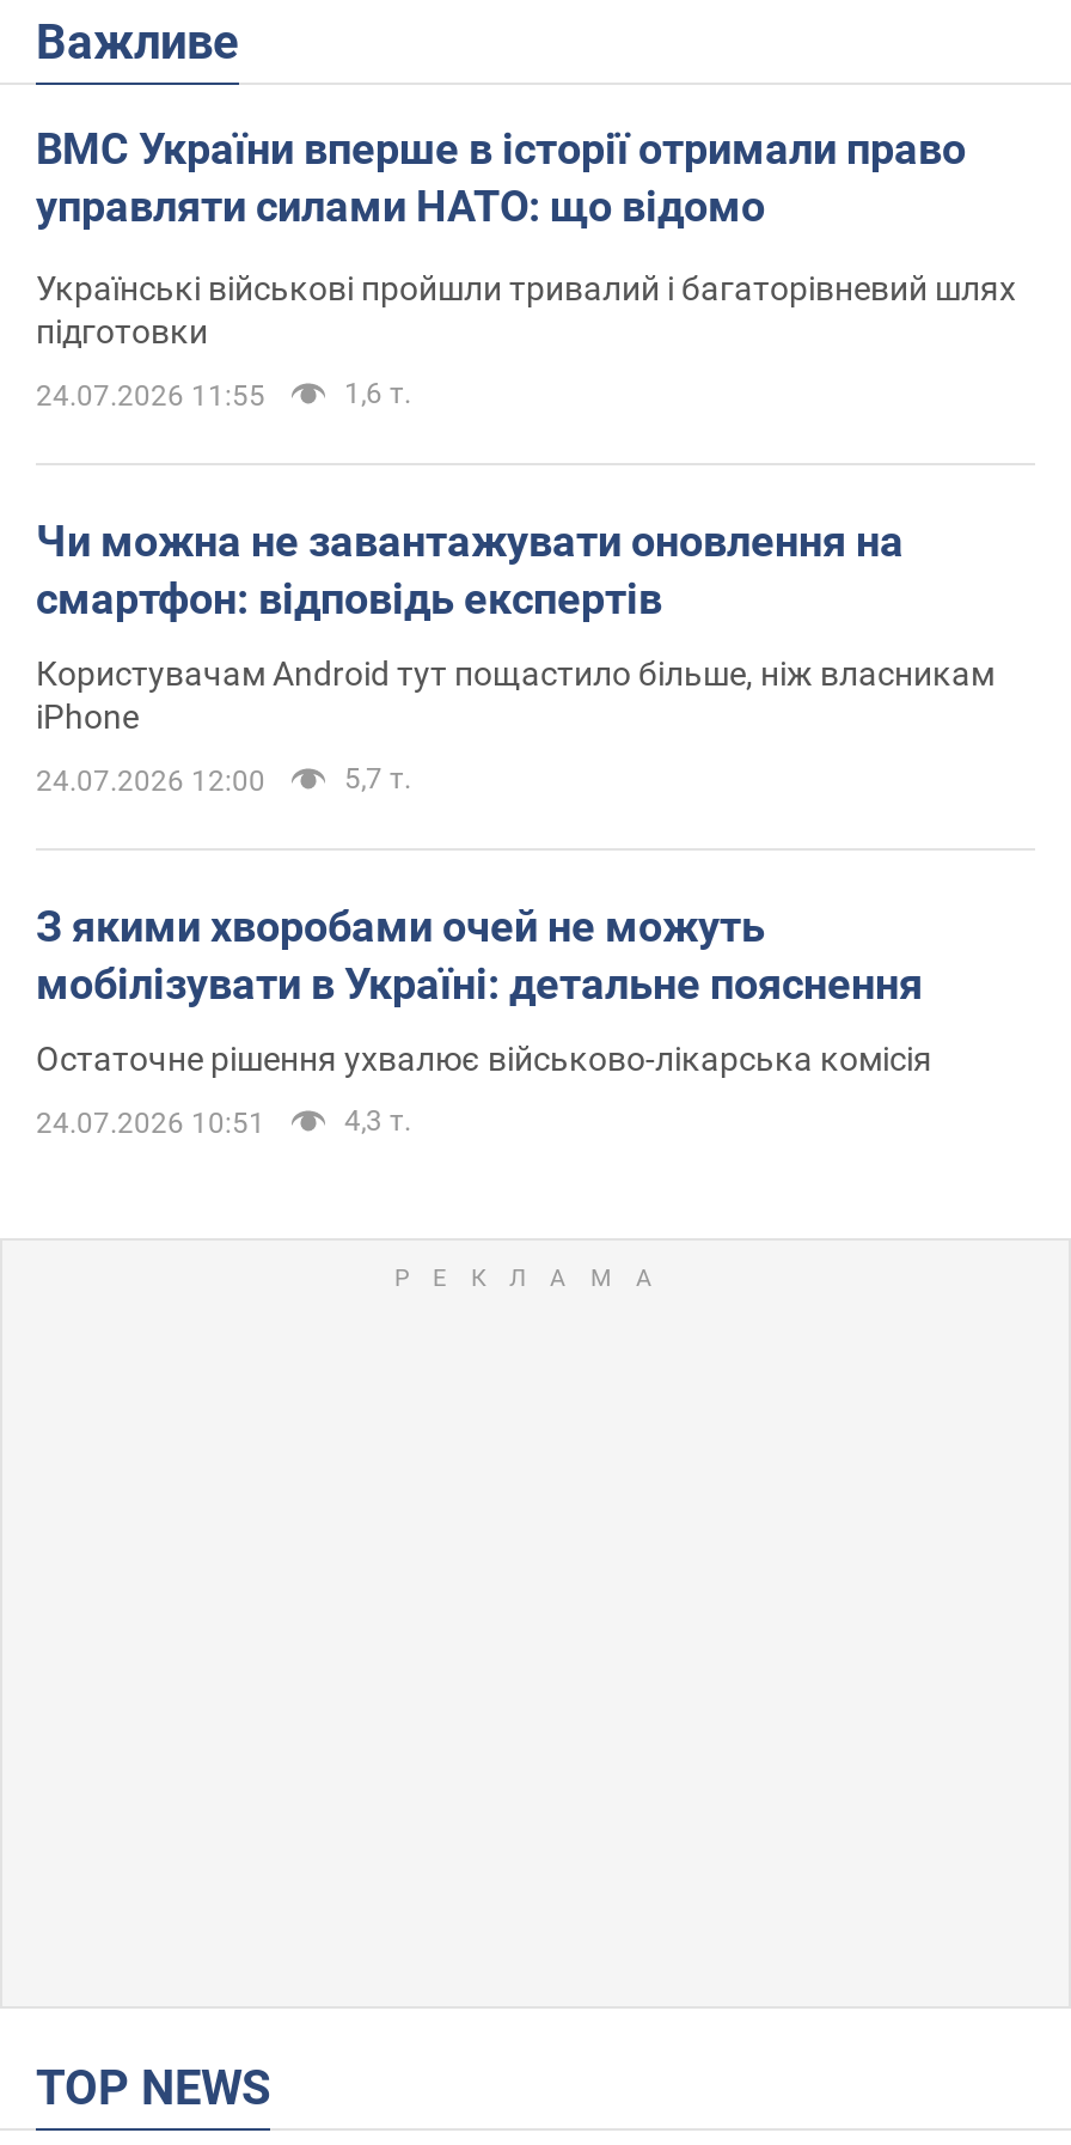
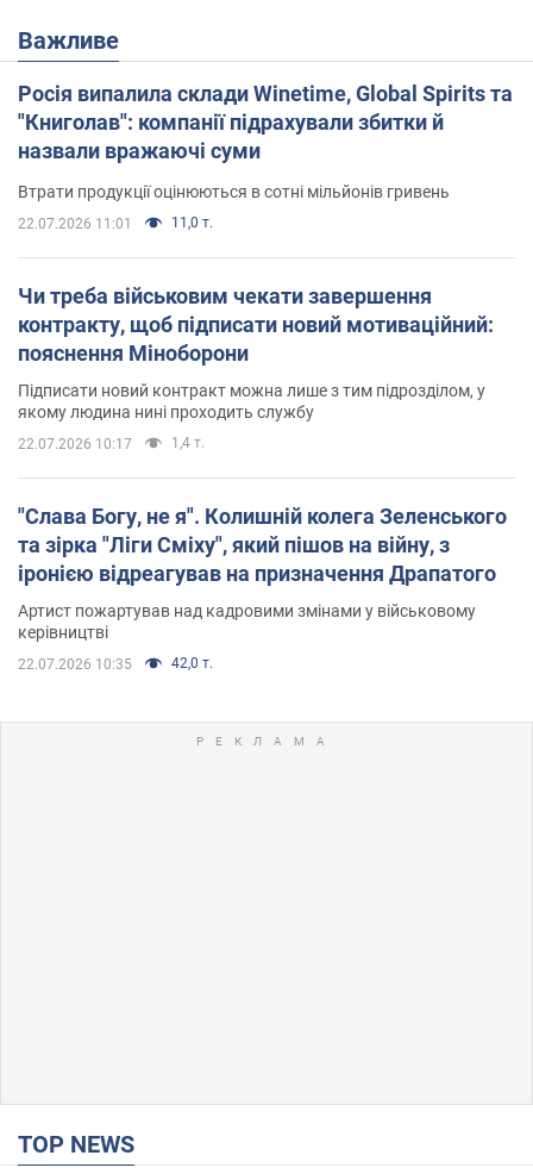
- ВМС України вперше в історії отримали право
- управляти силами НАТО: що відомо
+ Росія випалила склади Winetime, Global Spirits та
+ "Книголав": компанії підрахували збитки й
+ назвали вражаючі суми

- Українські військові пройшли тривалий і багаторівневий шлях
- підготовки
+ Втрати продукції оцінюються в сотні мільйонів гривень

- 24.07.2026 11:55
- 1,6 т.
+ 22.07.2026 11:01
+ 11,0 т.

- Чи можна не завантажувати оновлення на
- смартфон: відповідь експертів
+ Чи треба військовим чекати завершення
+ контракту, щоб підписати новий мотиваційний:
+ пояснення Міноборони

- Користувачам Android тут пощастило більше, ніж власникам
- iPhone
+ Підписати новий контракт можна лише з тим підрозділом, у
+ якому людина нині проходить службу

- 24.07.2026 12:00
- 5,7 т.
+ 22.07.2026 10:17
+ 1,4 т.

- З якими хворобами очей не можуть
- мобілізувати в Україні: детальне пояснення
+ "Слава Богу, не я". Колишній колега Зеленського
+ та зірка "Ліги Сміху", який пішов на війну, з
+ іронією відреагував на призначення Драпатого

- Остаточне рішення ухвалює військово-лікарська комісія
+ Артист пожартував над кадровими змінами у військовому
+ керівництві

- 24.07.2026 10:51
- 4,3 т.
+ 22.07.2026 10:35
+ 42,0 т.
